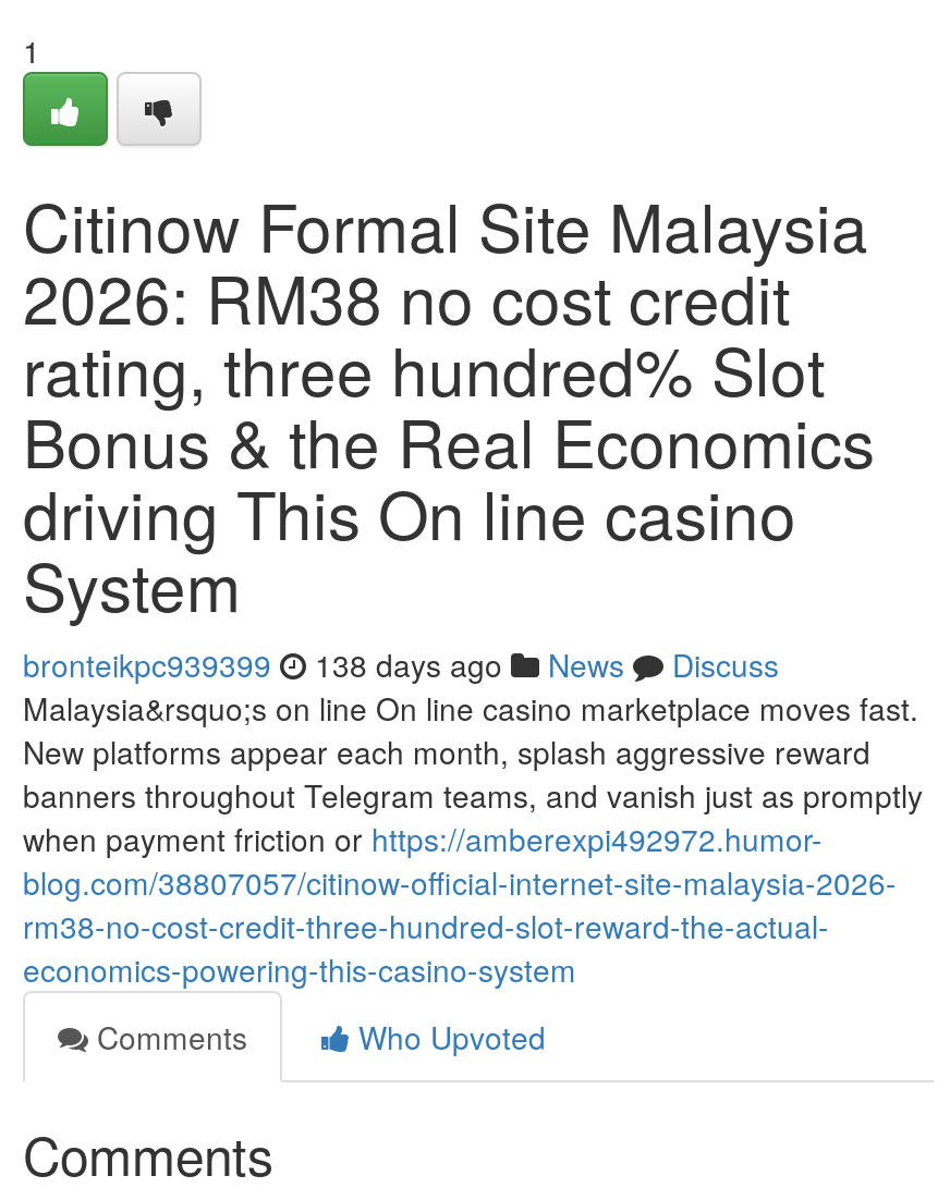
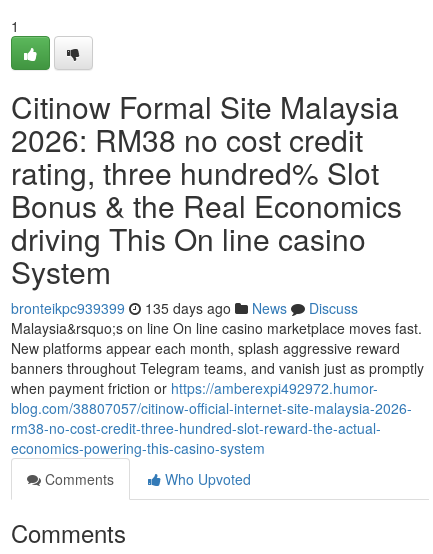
- bronteikpc939399 138 days ago News Discuss
+ bronteikpc939399 135 days ago News Discuss
